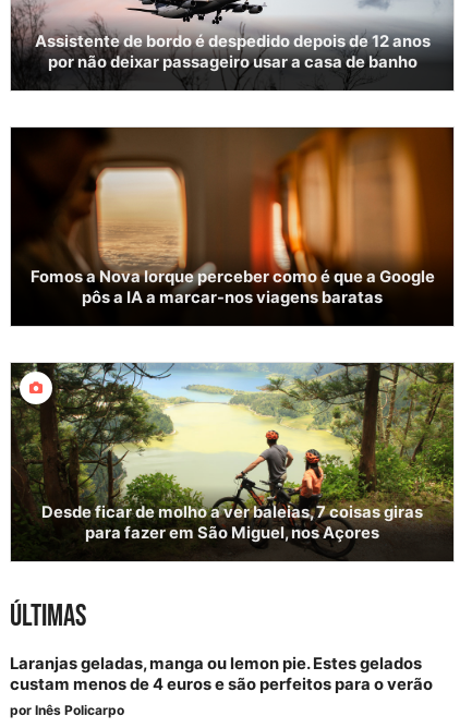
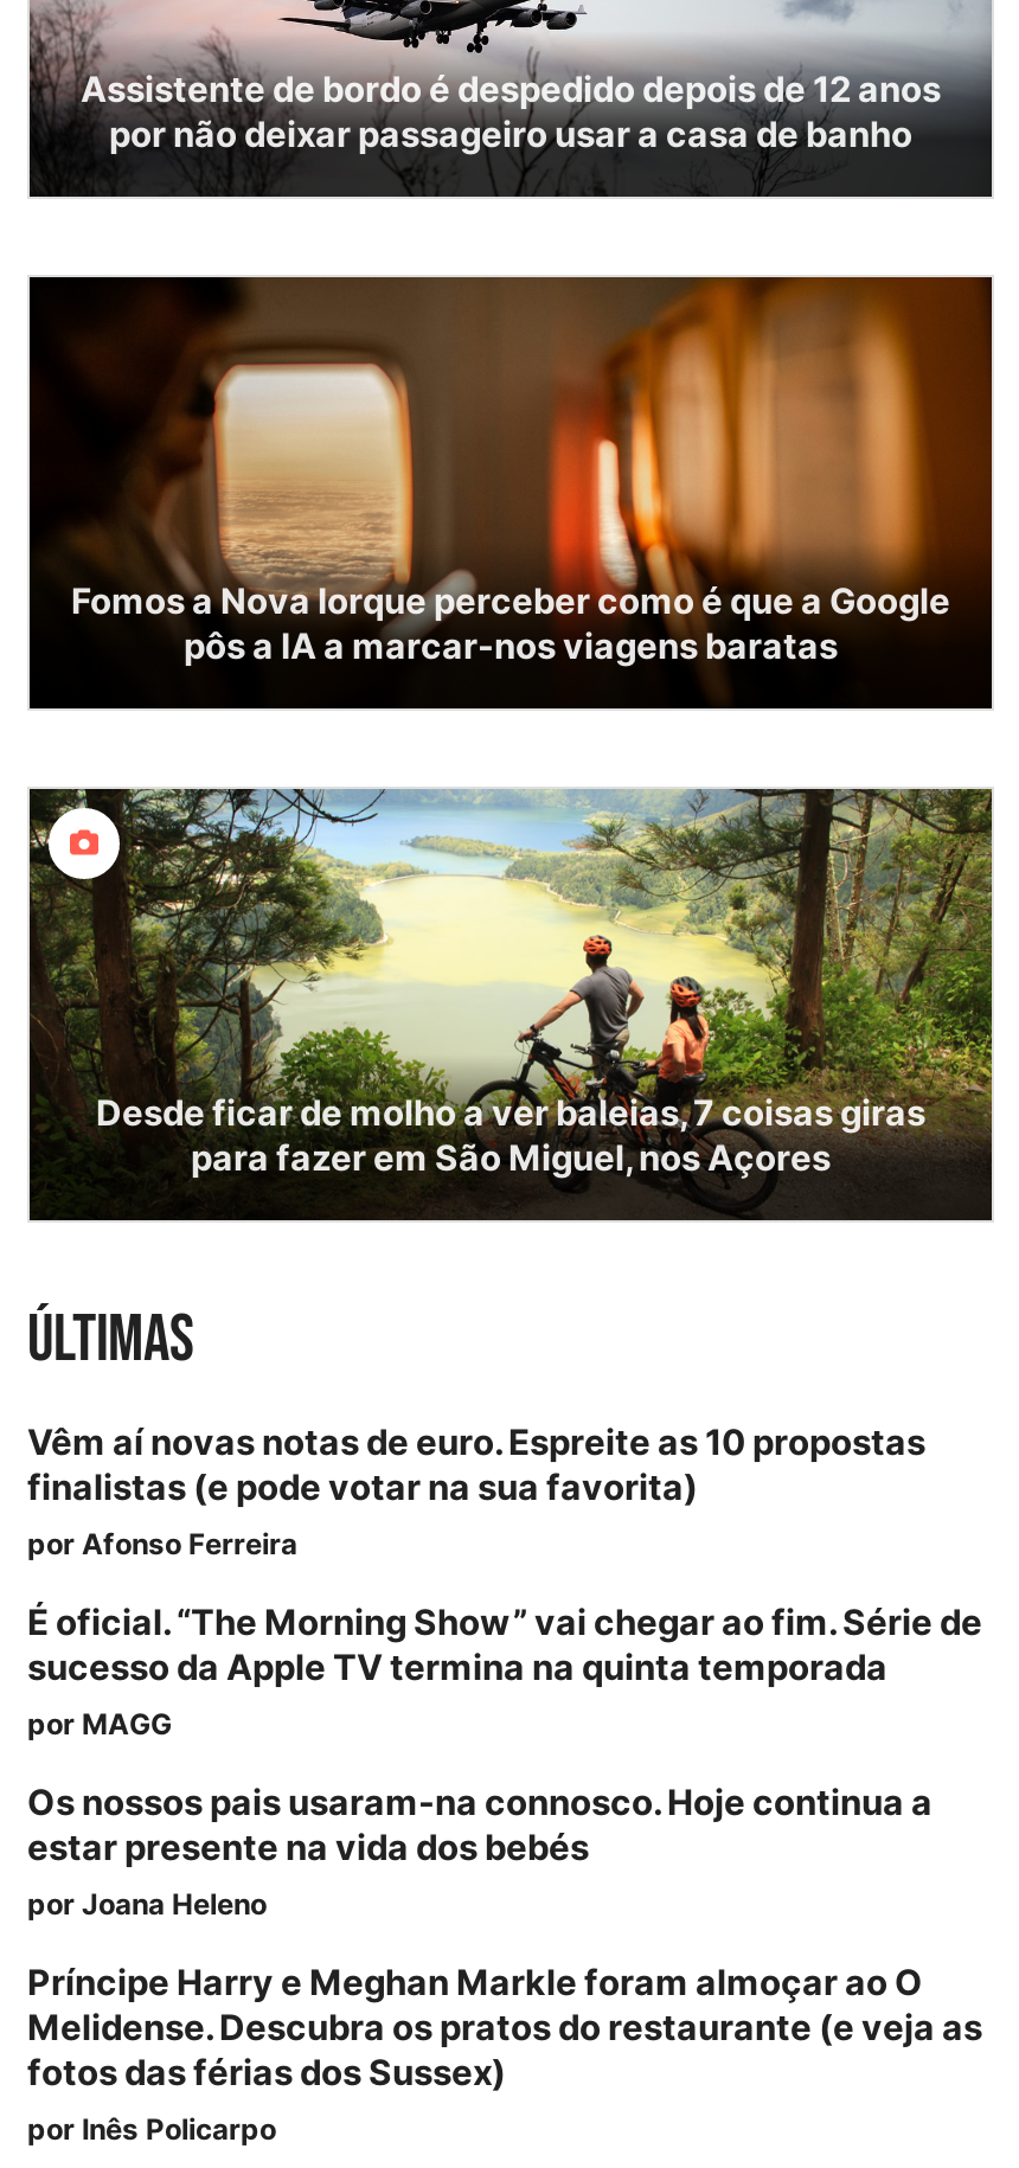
- Laranjas geladas, manga ou lemon pie. Estes gelados
- custam menos de 4 euros e são perfeitos para o verão
+ Vêm aí novas notas de euro. Espreite as 10 propostas
+ finalistas (e pode votar na sua favorita)
+ por Afonso Ferreira
+ É oficial. “The Morning Show” vai chegar ao fim. Série de
+ sucesso da Apple TV termina na quinta temporada
+ por MAGG
+ Os nossos pais usaram-na connosco. Hoje continua a
+ estar presente na vida dos bebés
+ por Joana Heleno
+ Príncipe Harry e Meghan Markle foram almoçar ao O
+ Melidense. Descubra os pratos do restaurante (e veja as
+ fotos das férias dos Sussex)
